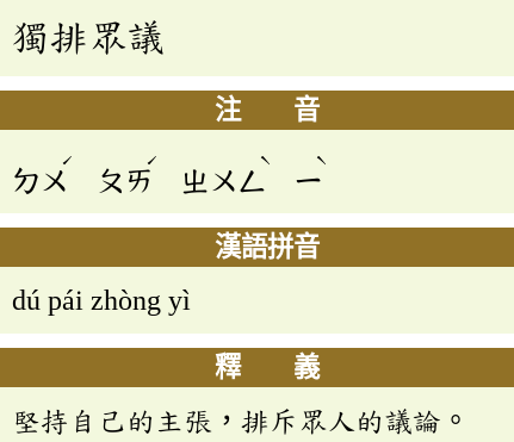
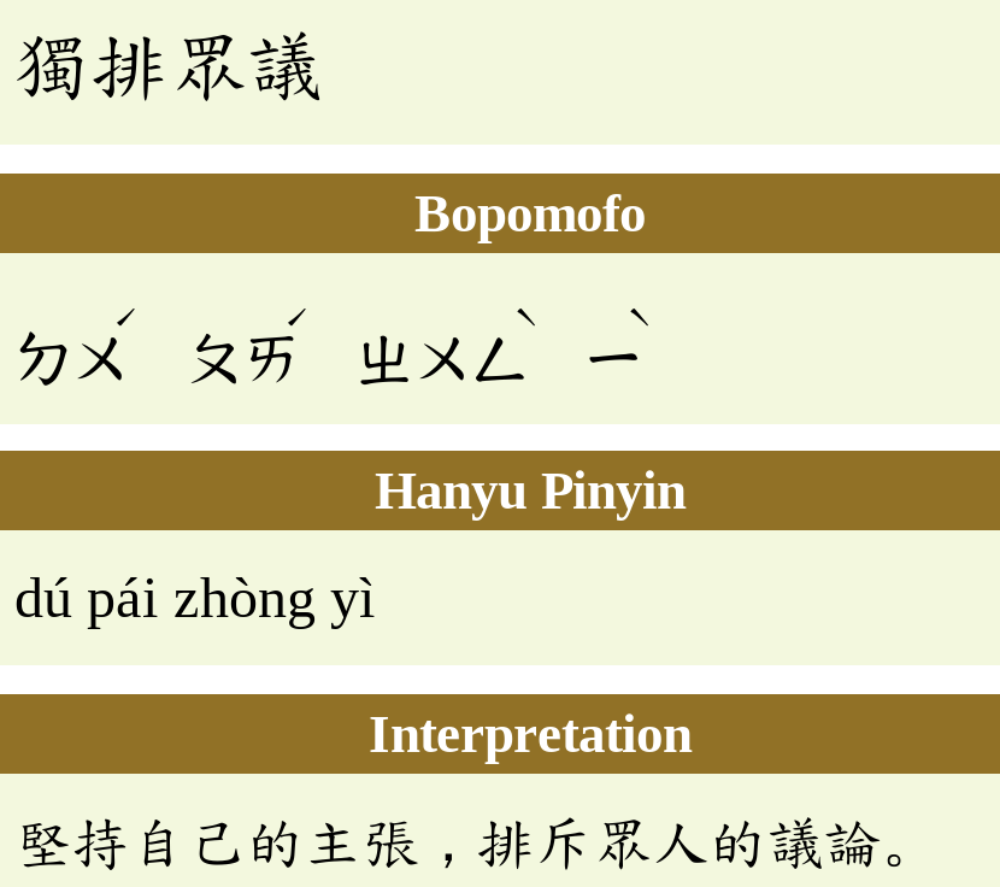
- 注 音
+ Bopomofo

- 漢語拼音
+ Hanyu Pinyin

- 釋 義
+ Interpretation
